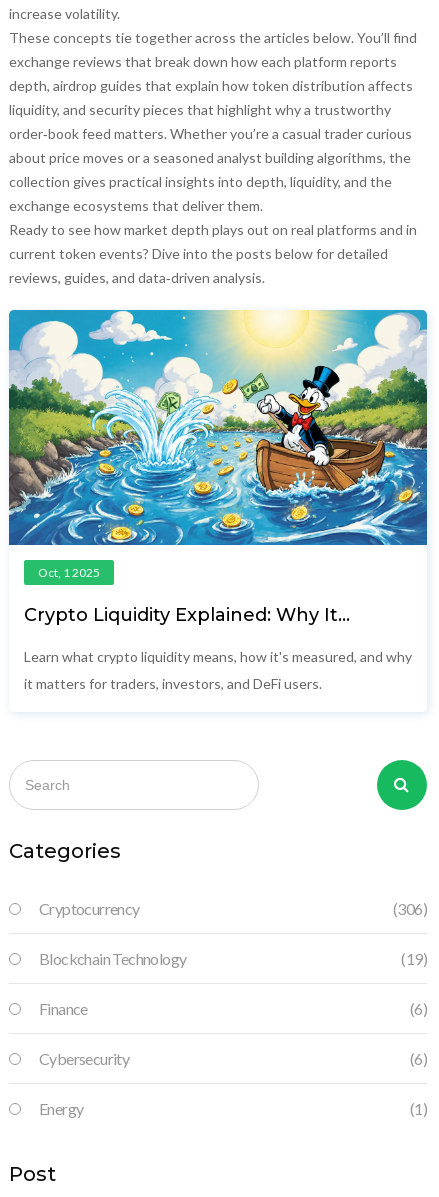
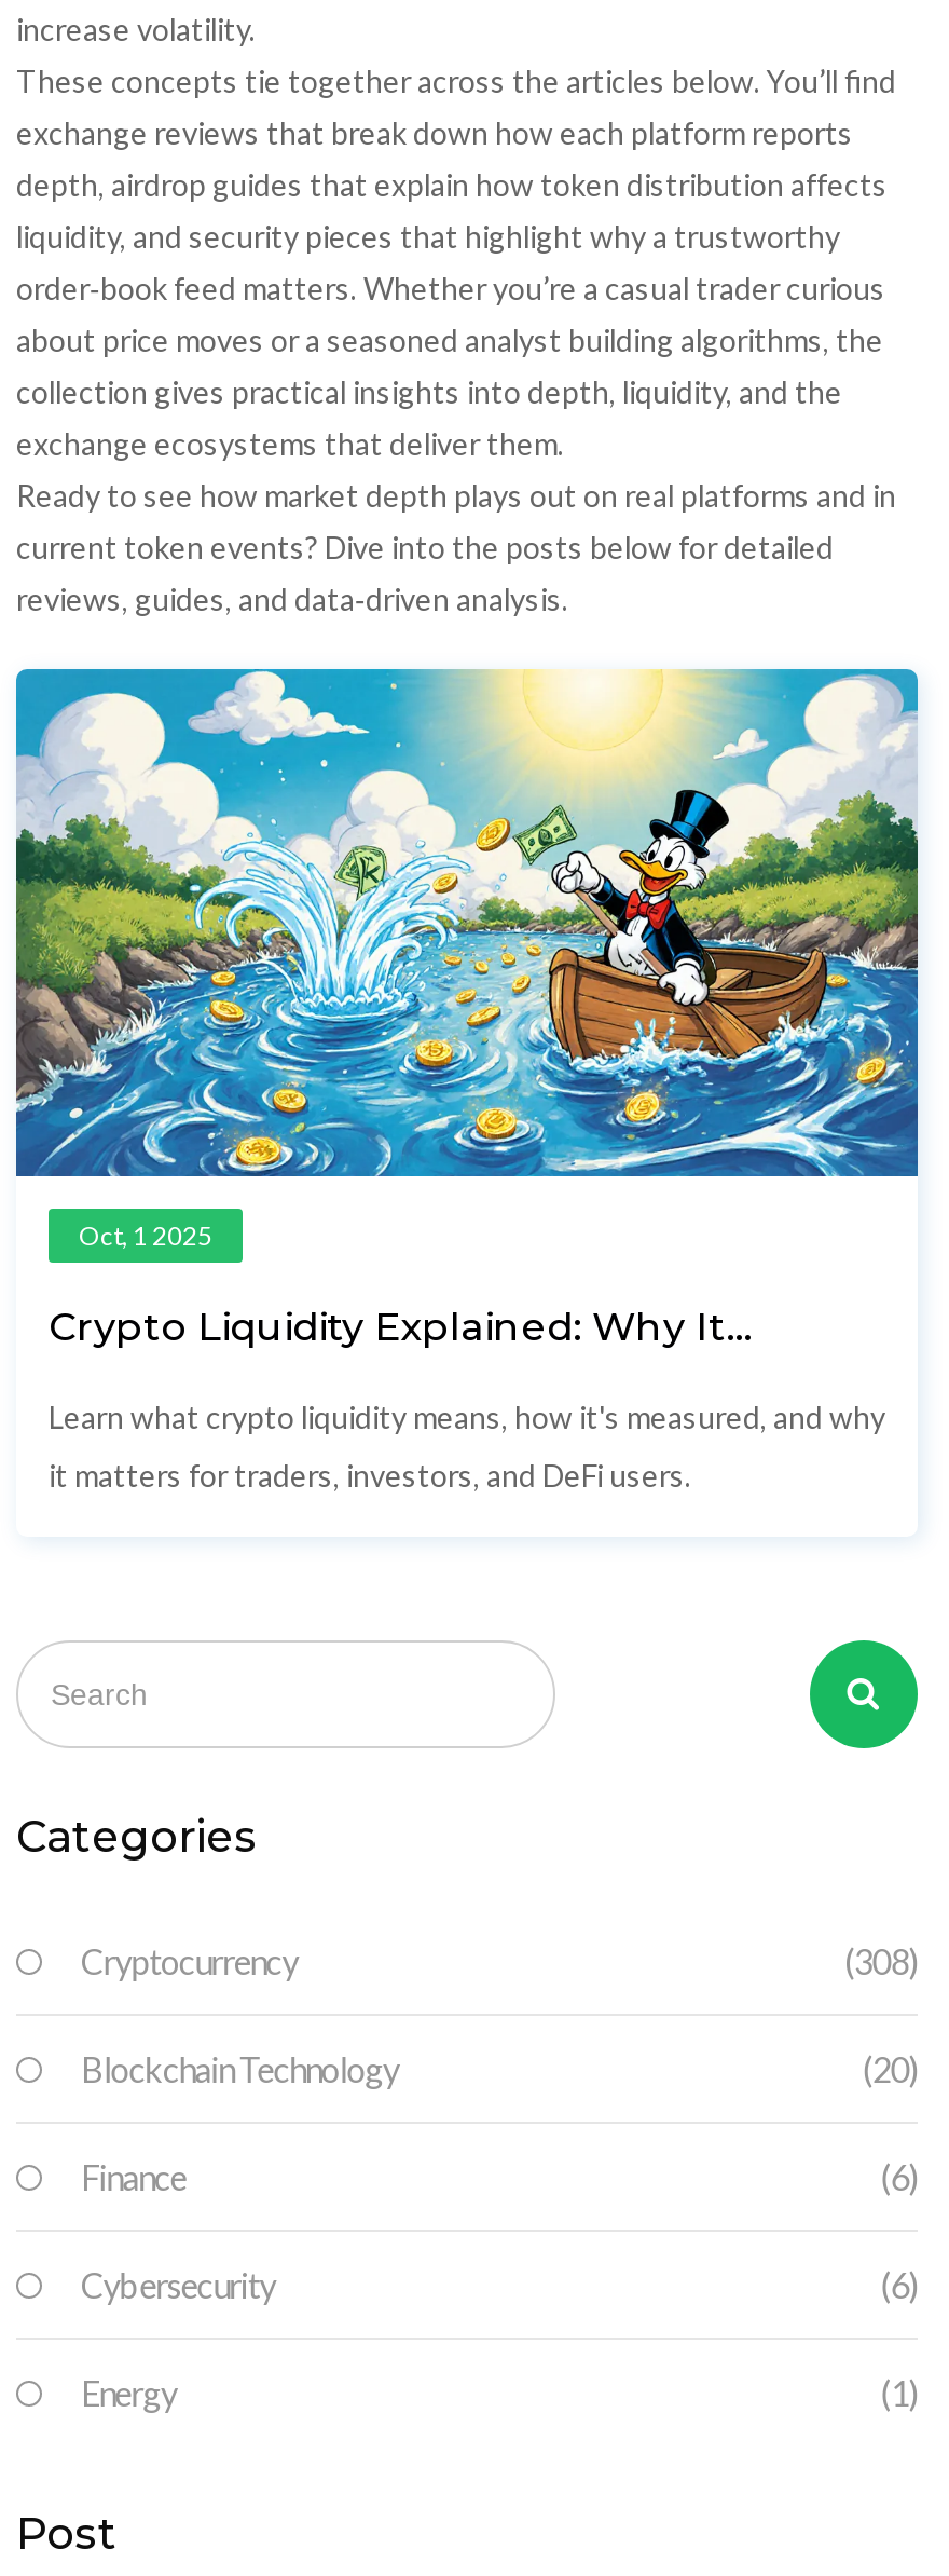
- (306)
+ (308)

- (19)
+ (20)
